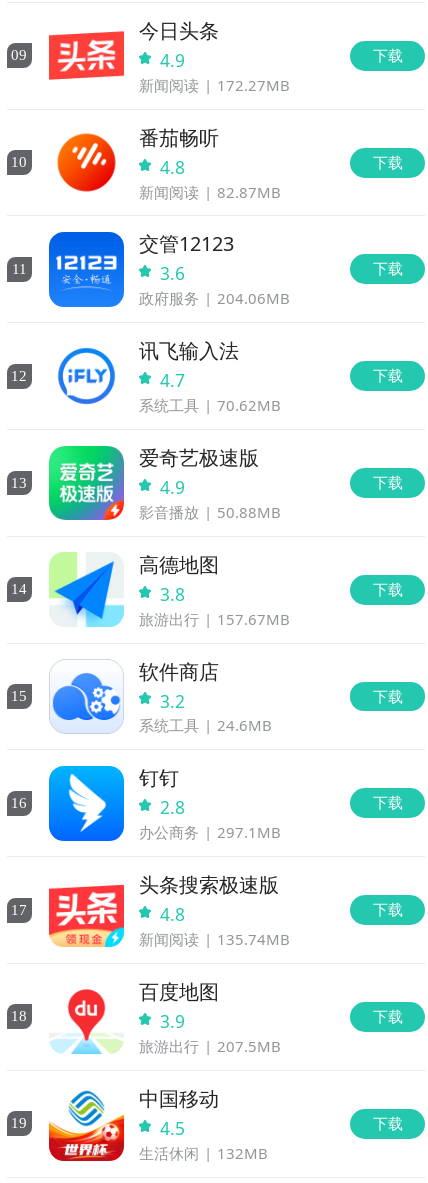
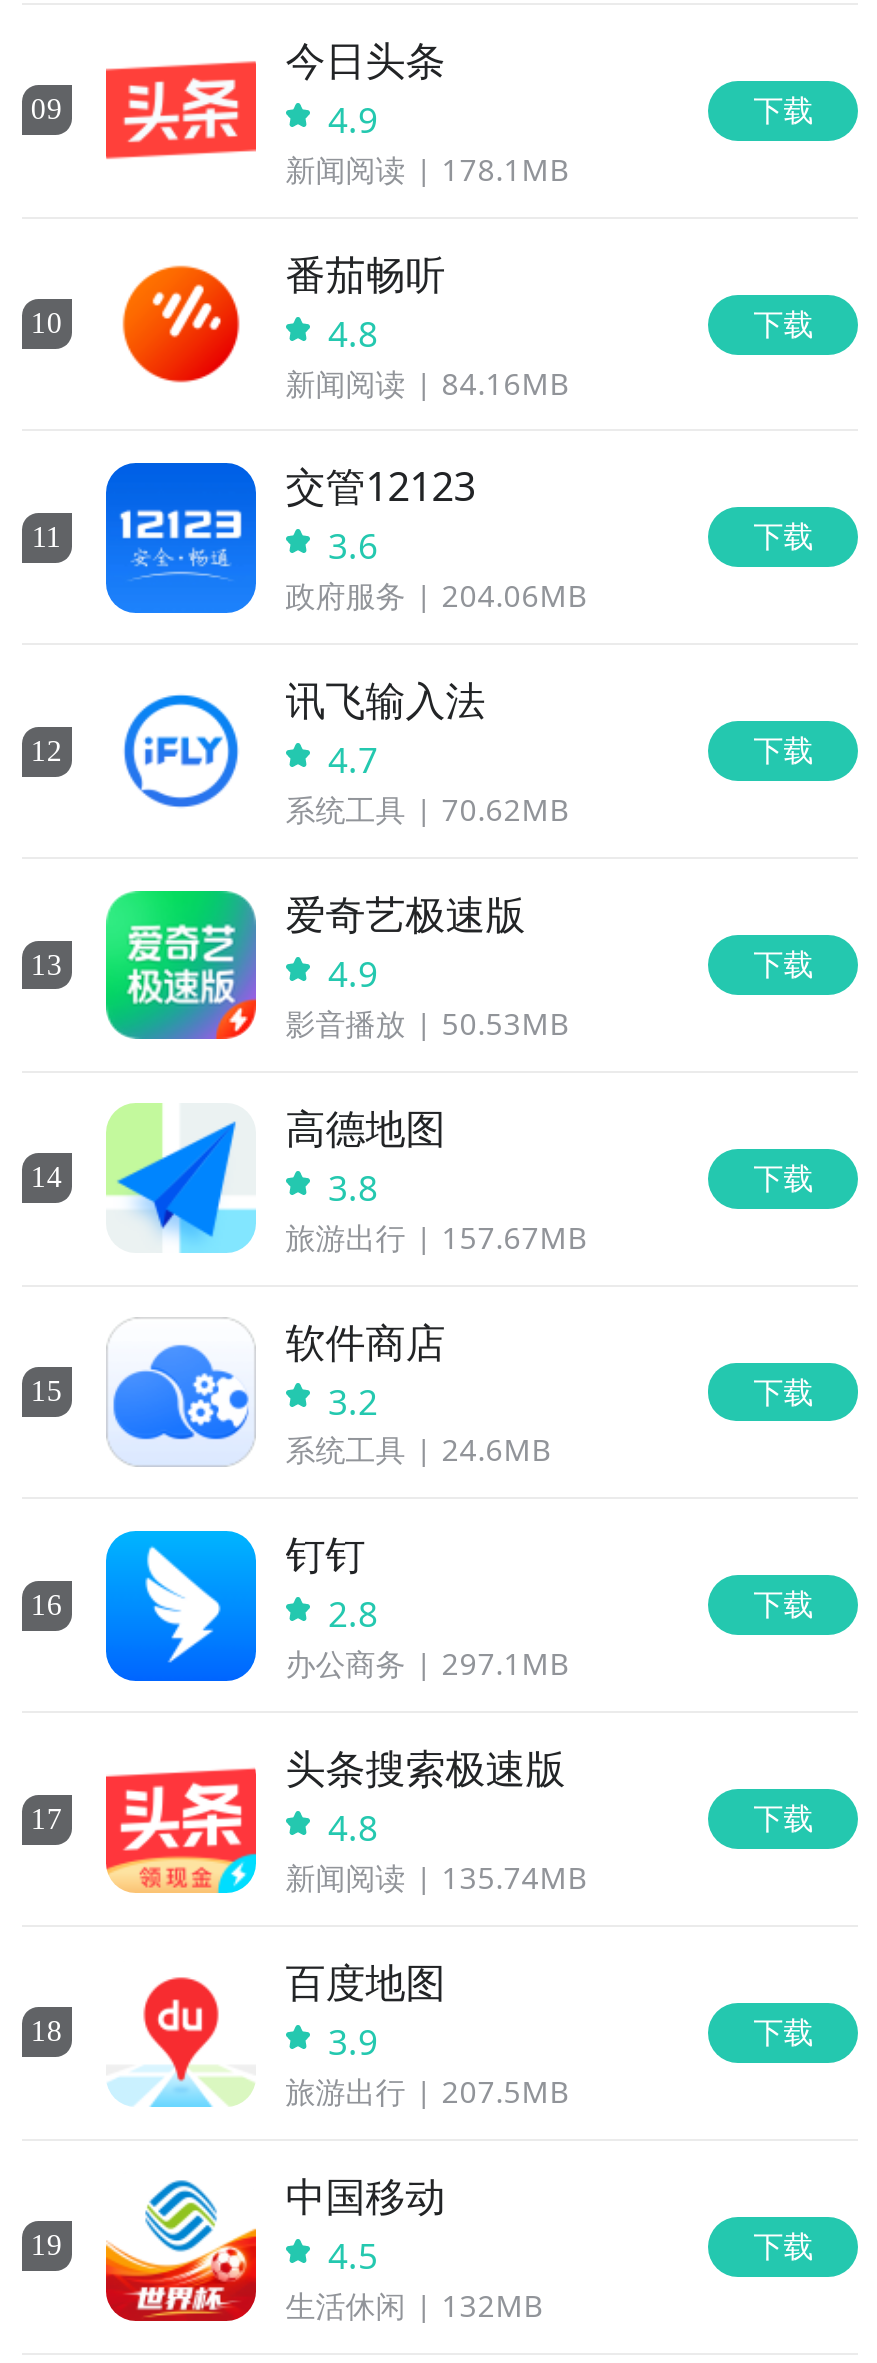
- 新闻阅读 172.27MB
+ 新闻阅读 178.1MB

- 新闻阅读 82.87MB
+ 新闻阅读 84.16MB

- 影音播放 50.88MB
+ 影音播放 50.53MB
